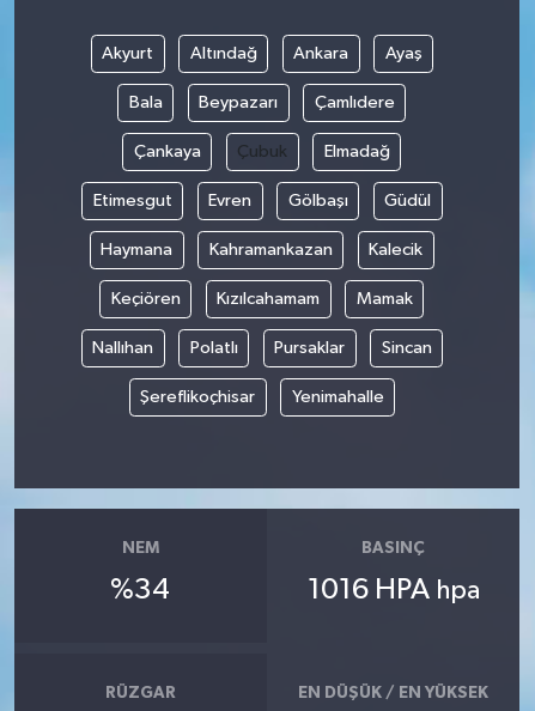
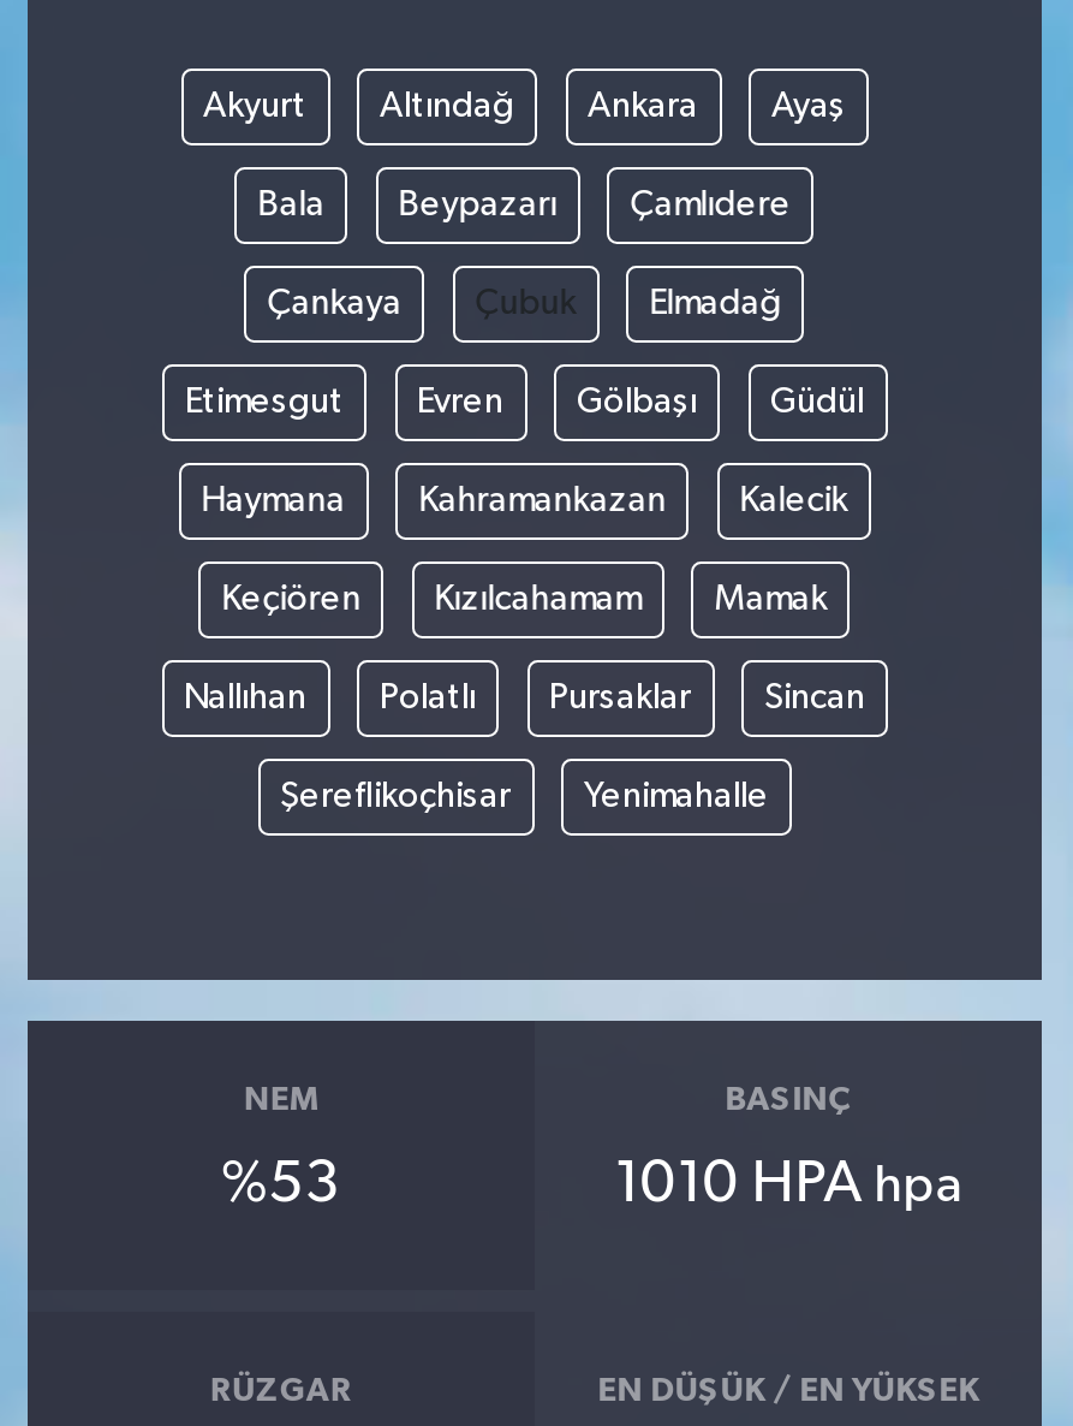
- %34
+ %53

- 1016 HPA hpa
+ 1010 HPA hpa
